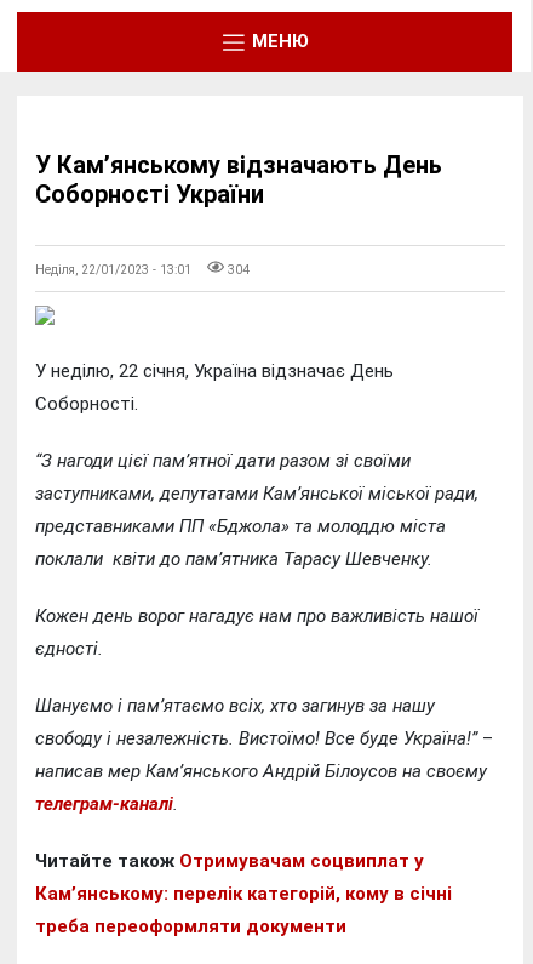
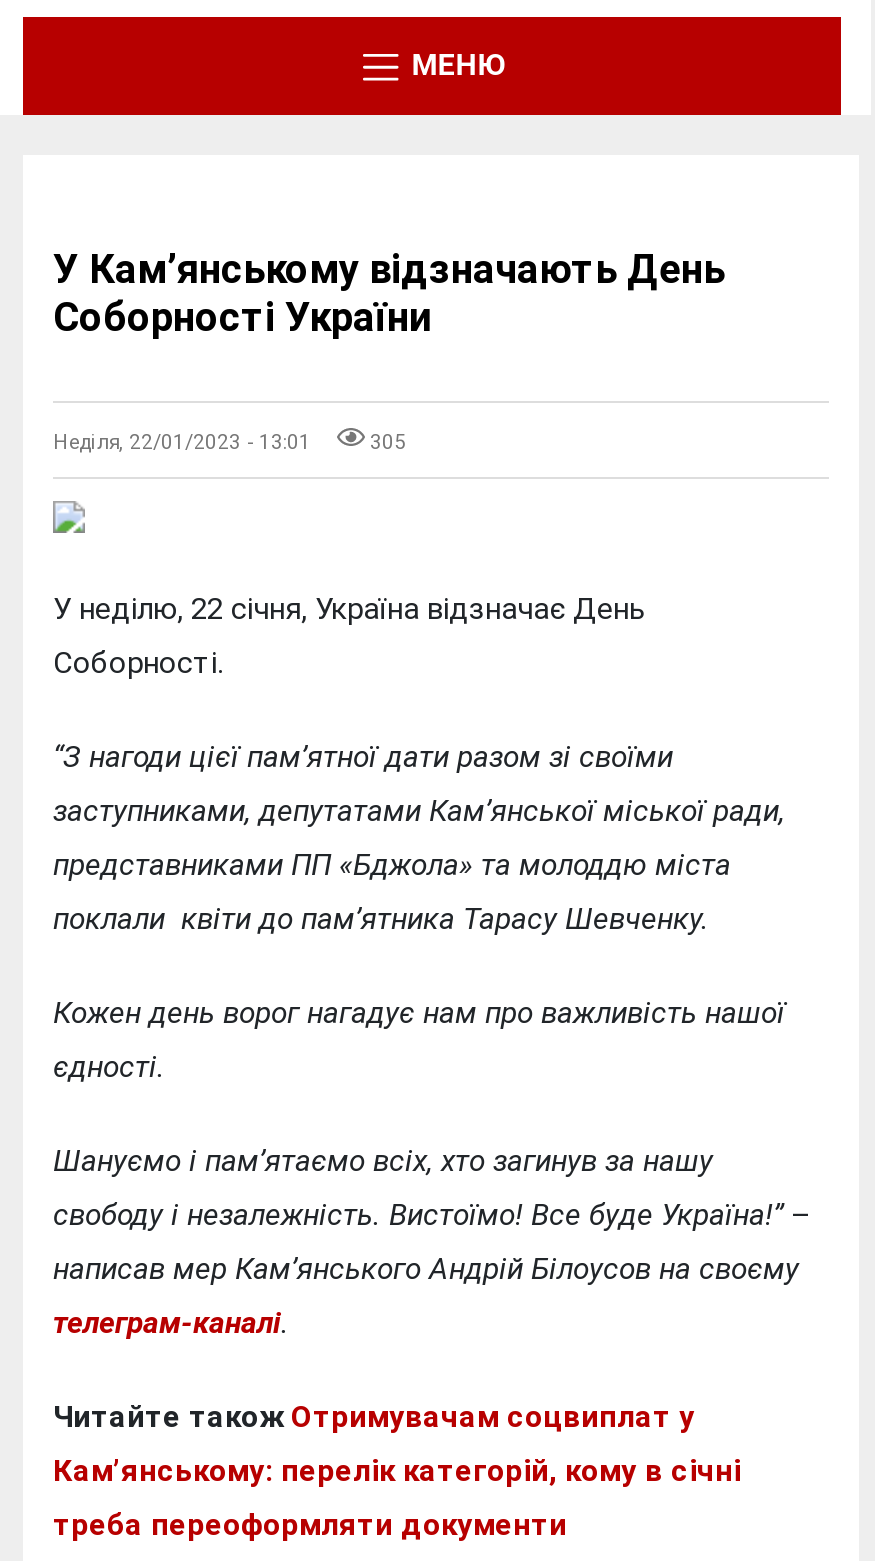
- 304
+ 305
